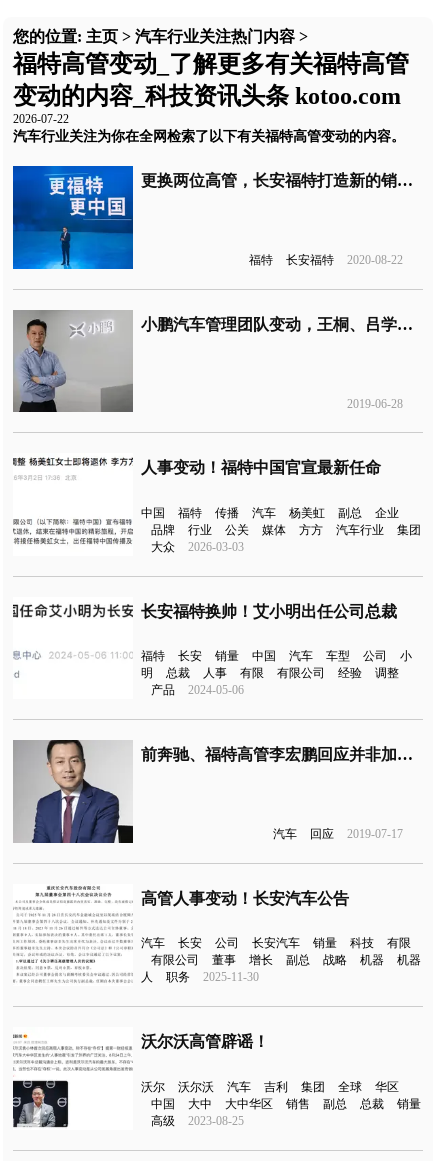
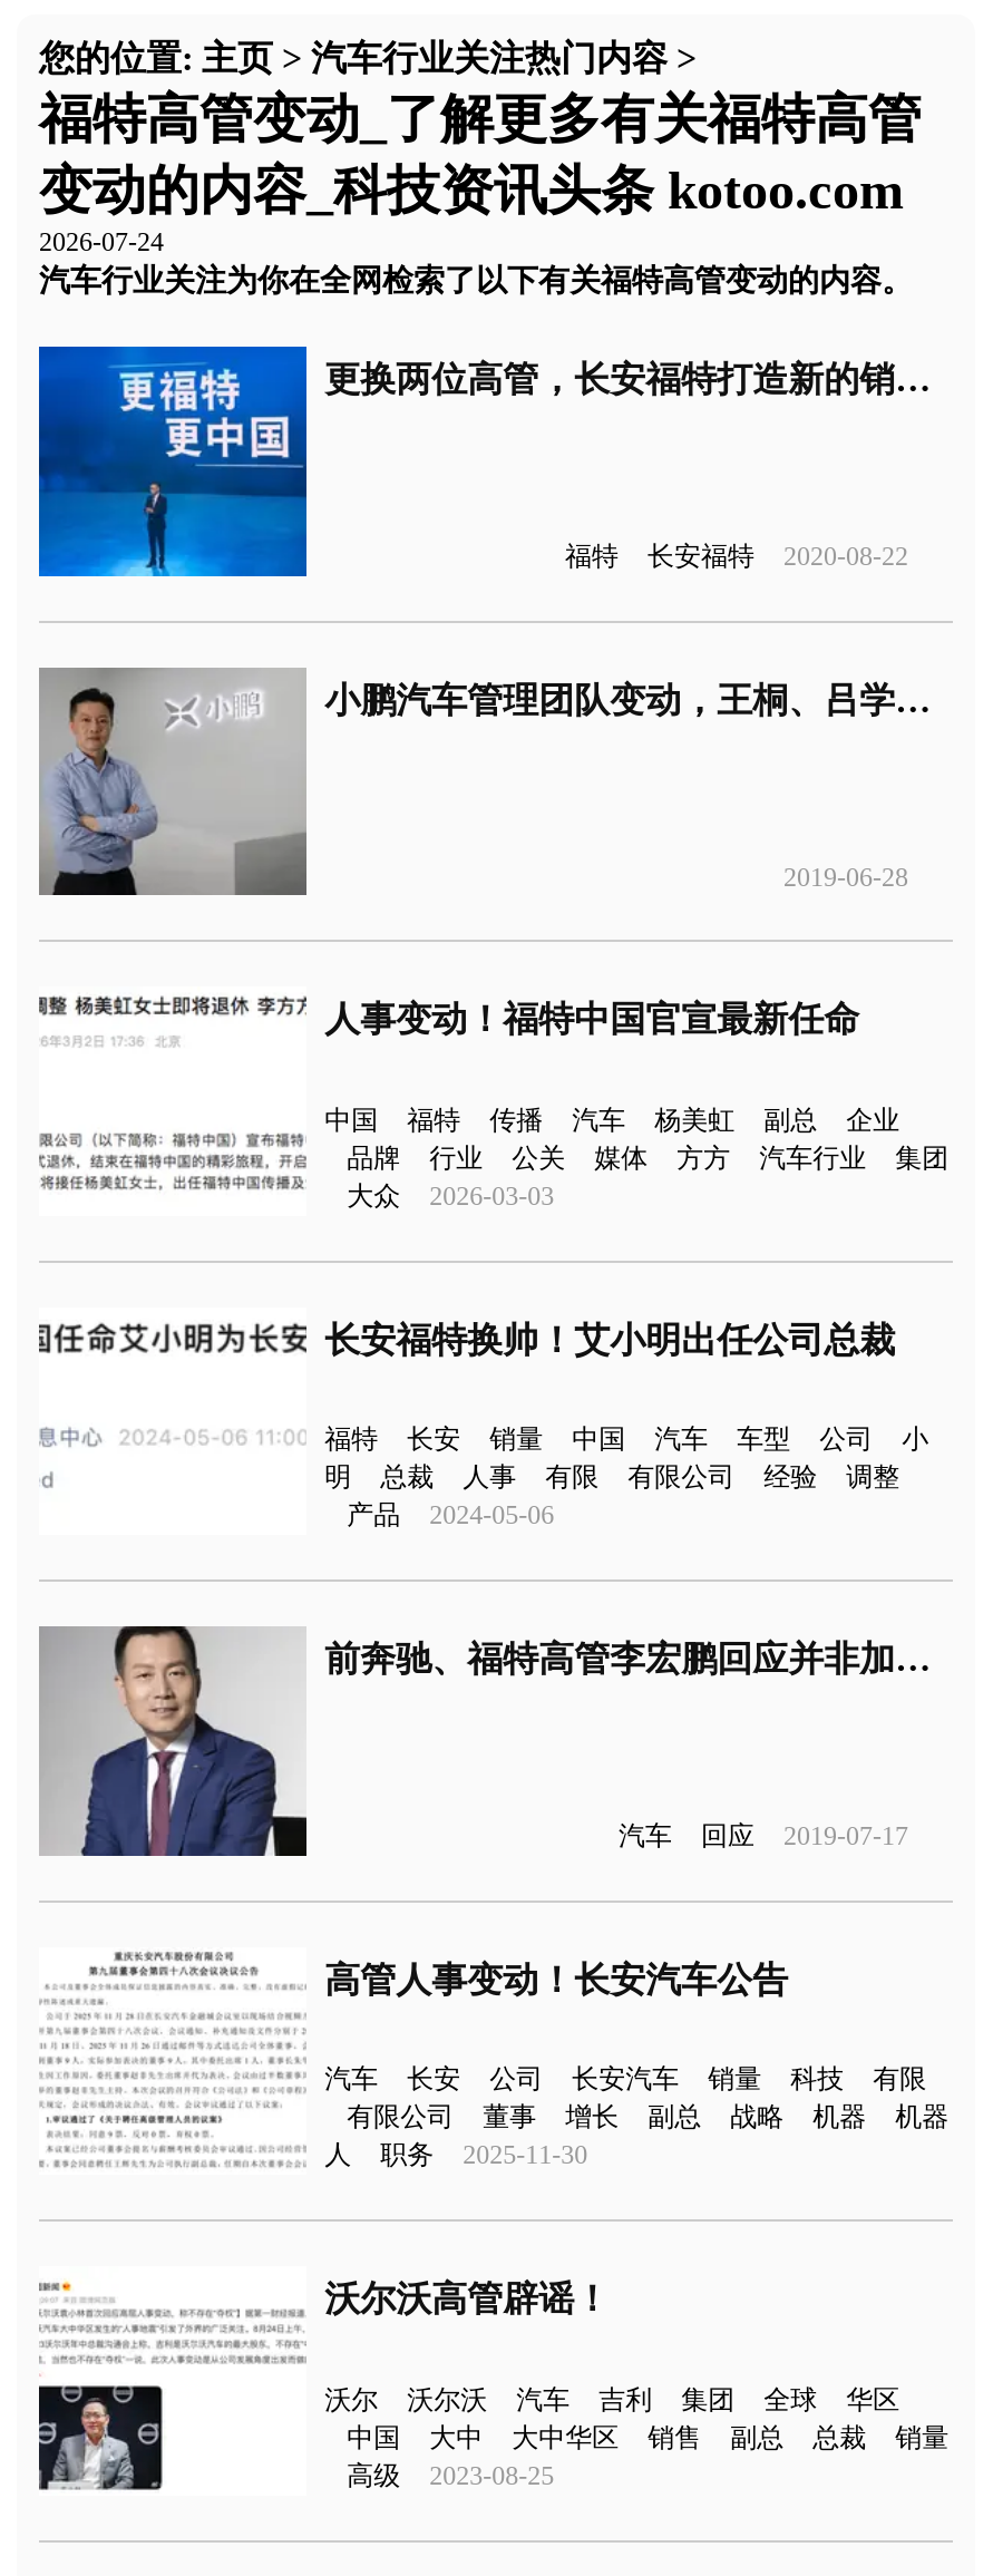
- 2026-07-22
+ 2026-07-24
